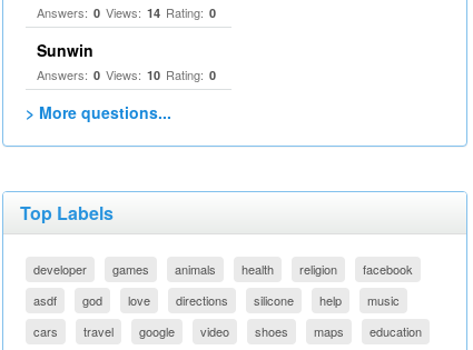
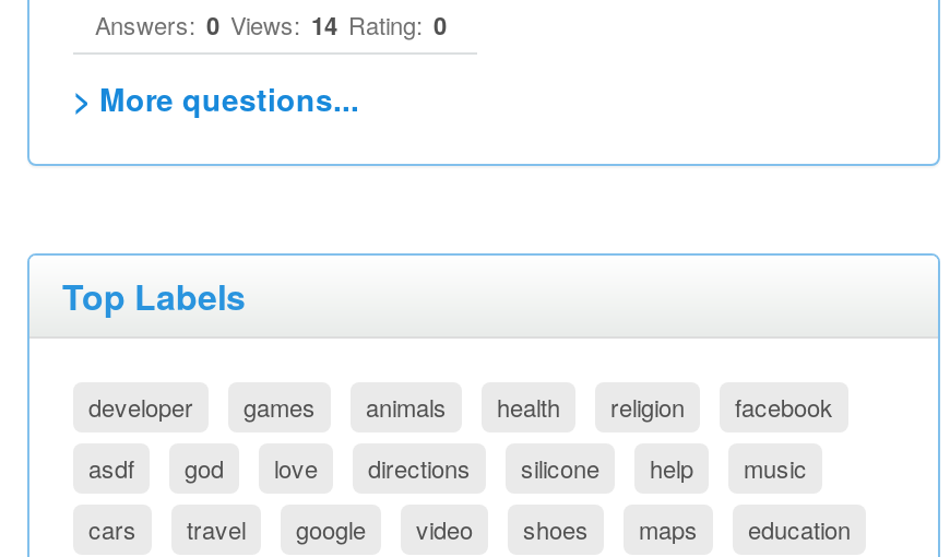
- Sunwin
- Answers: 0 Views: 10 Rating: 0
